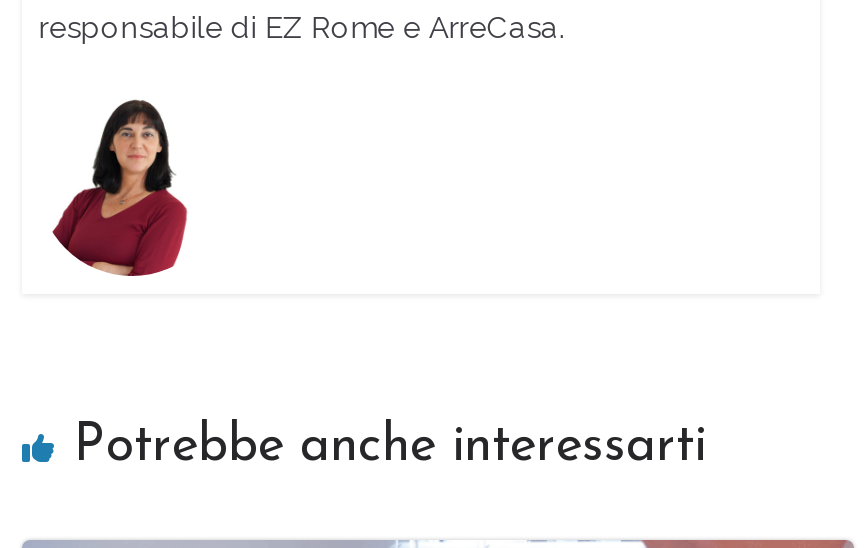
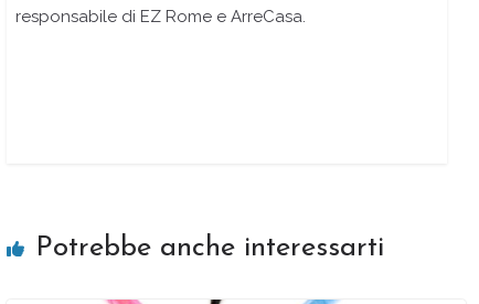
- [image]
